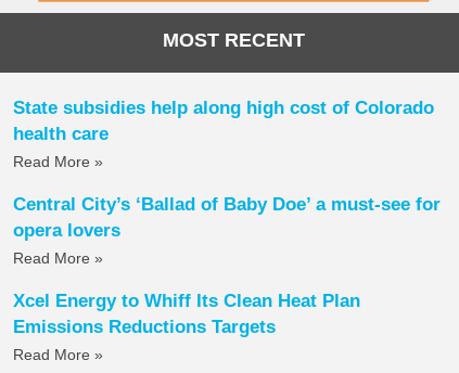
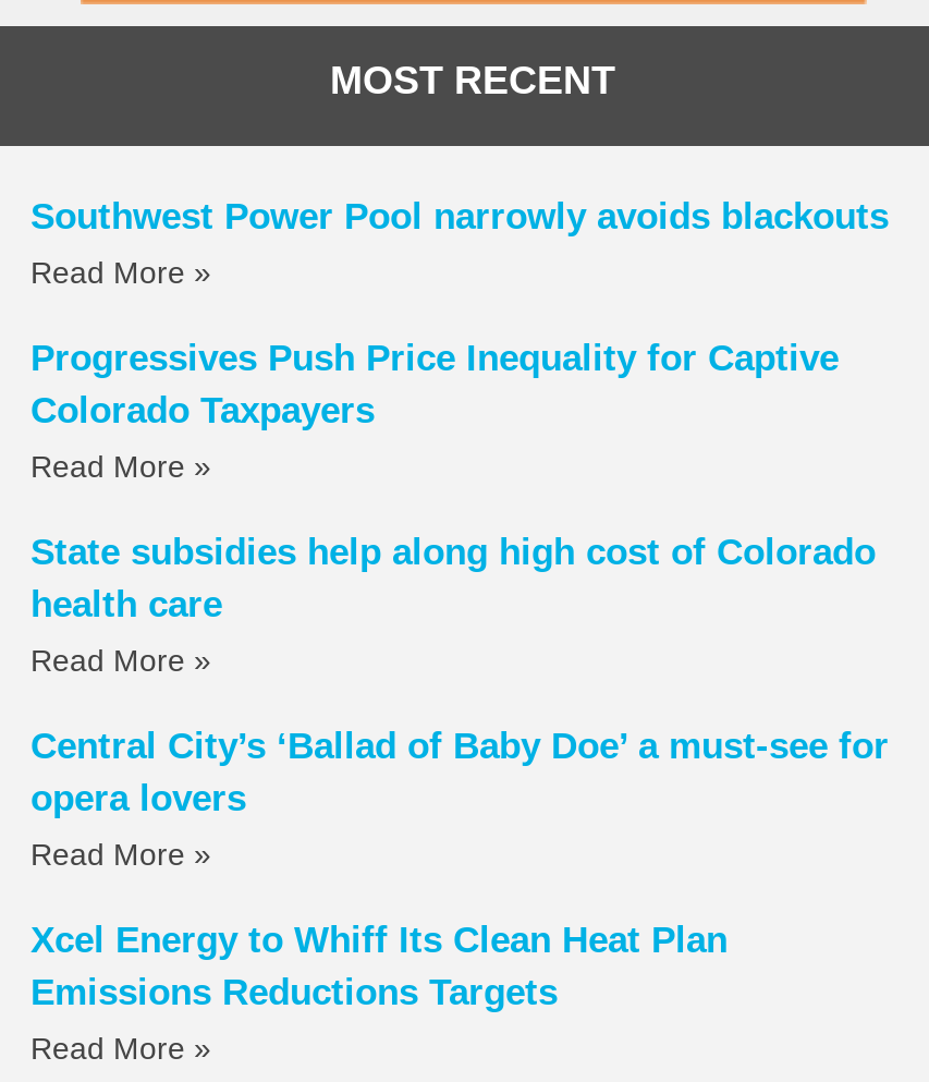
+ Southwest Power Pool narrowly avoids blackouts
+ Read More »
+ Progressives Push Price Inequality for Captive
+ Colorado Taxpayers
+ Read More »
